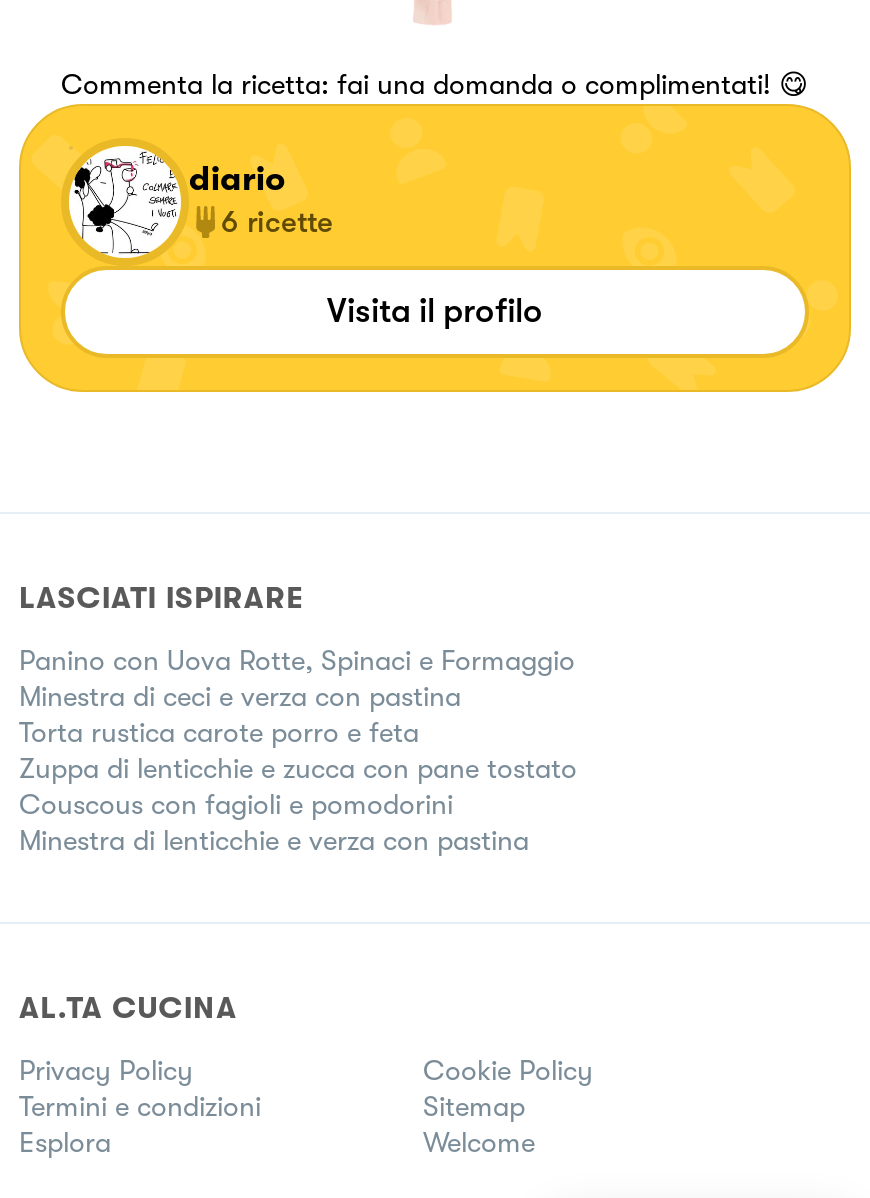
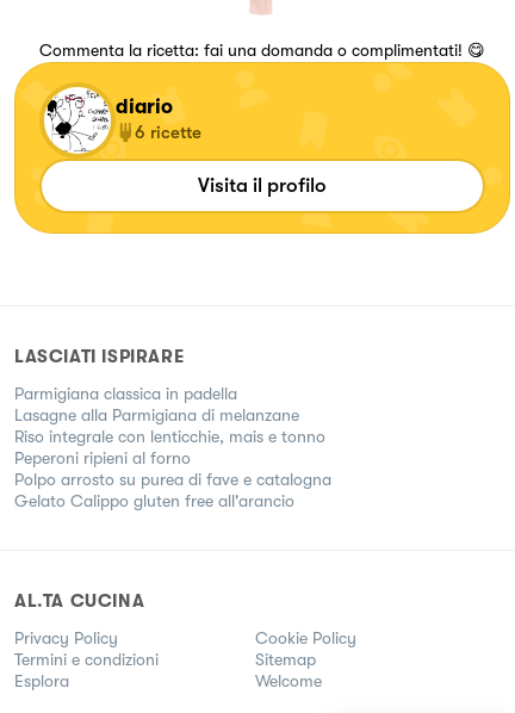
- Panino con Uova Rotte, Spinaci e Formaggio
- Minestra di ceci e verza con pastina
- Torta rustica carote porro e feta
- Zuppa di lenticchie e zucca con pane tostato
- Couscous con fagioli e pomodorini
- Minestra di lenticchie e verza con pastina
+ Parmigiana classica in padella
+ Lasagne alla Parmigiana di melanzane
+ Riso integrale con lenticchie, mais e tonno
+ Peperoni ripieni al forno
+ Polpo arrosto su purea di fave e catalogna
+ Gelato Calippo gluten free all'arancio
